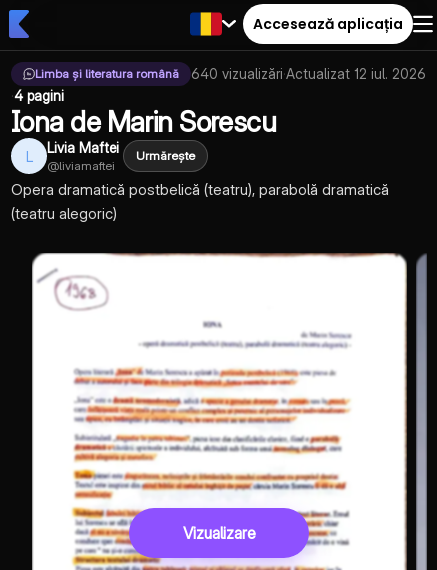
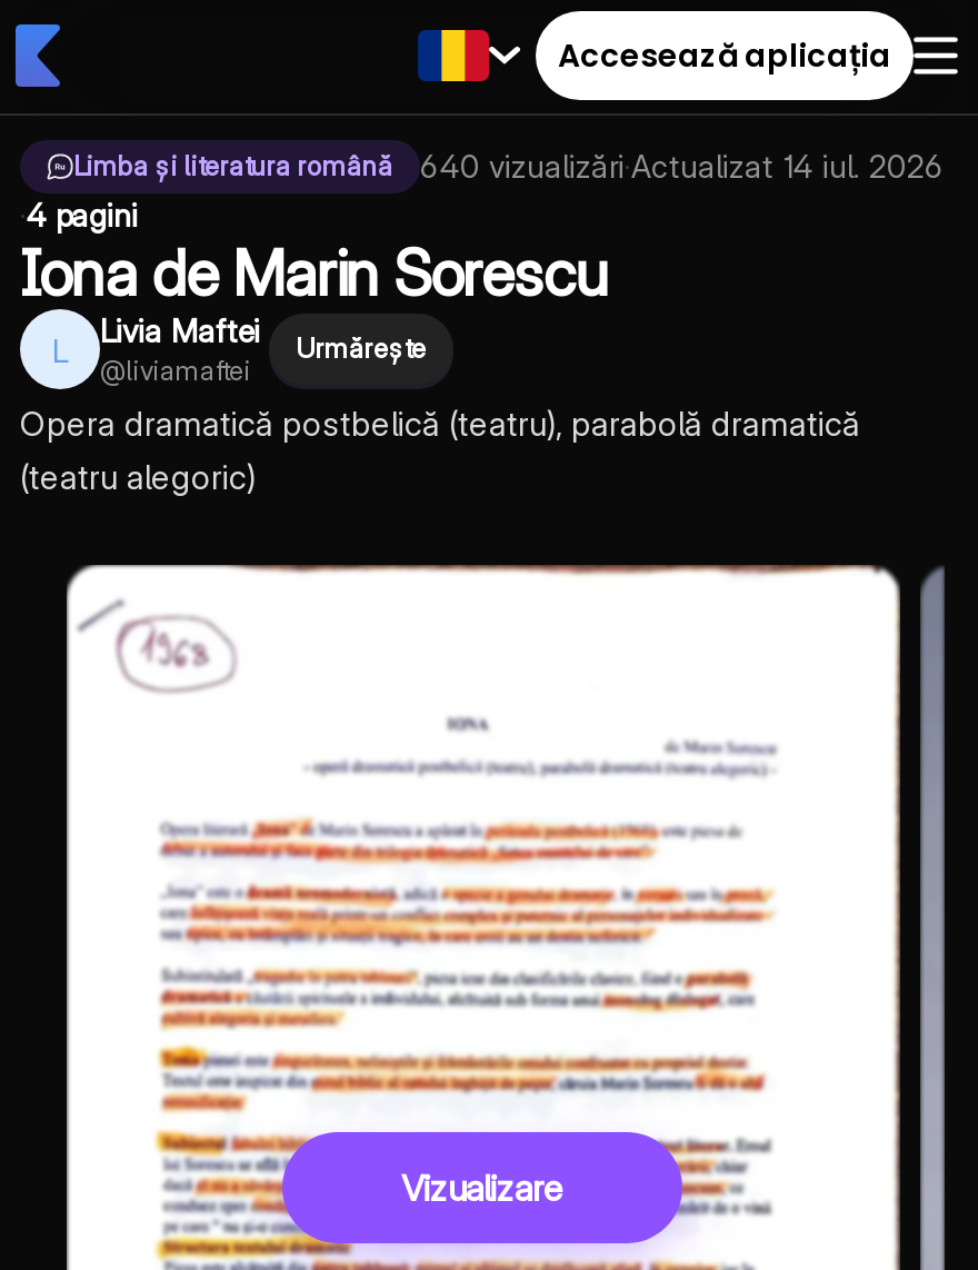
- 640 vizualizări·Actualizat 12 iul. 2026
+ 640 vizualizări·Actualizat 14 iul. 2026
